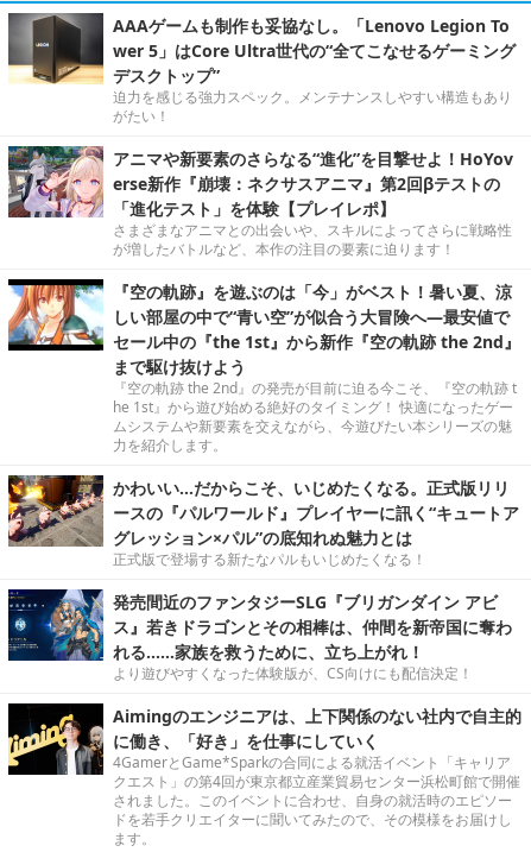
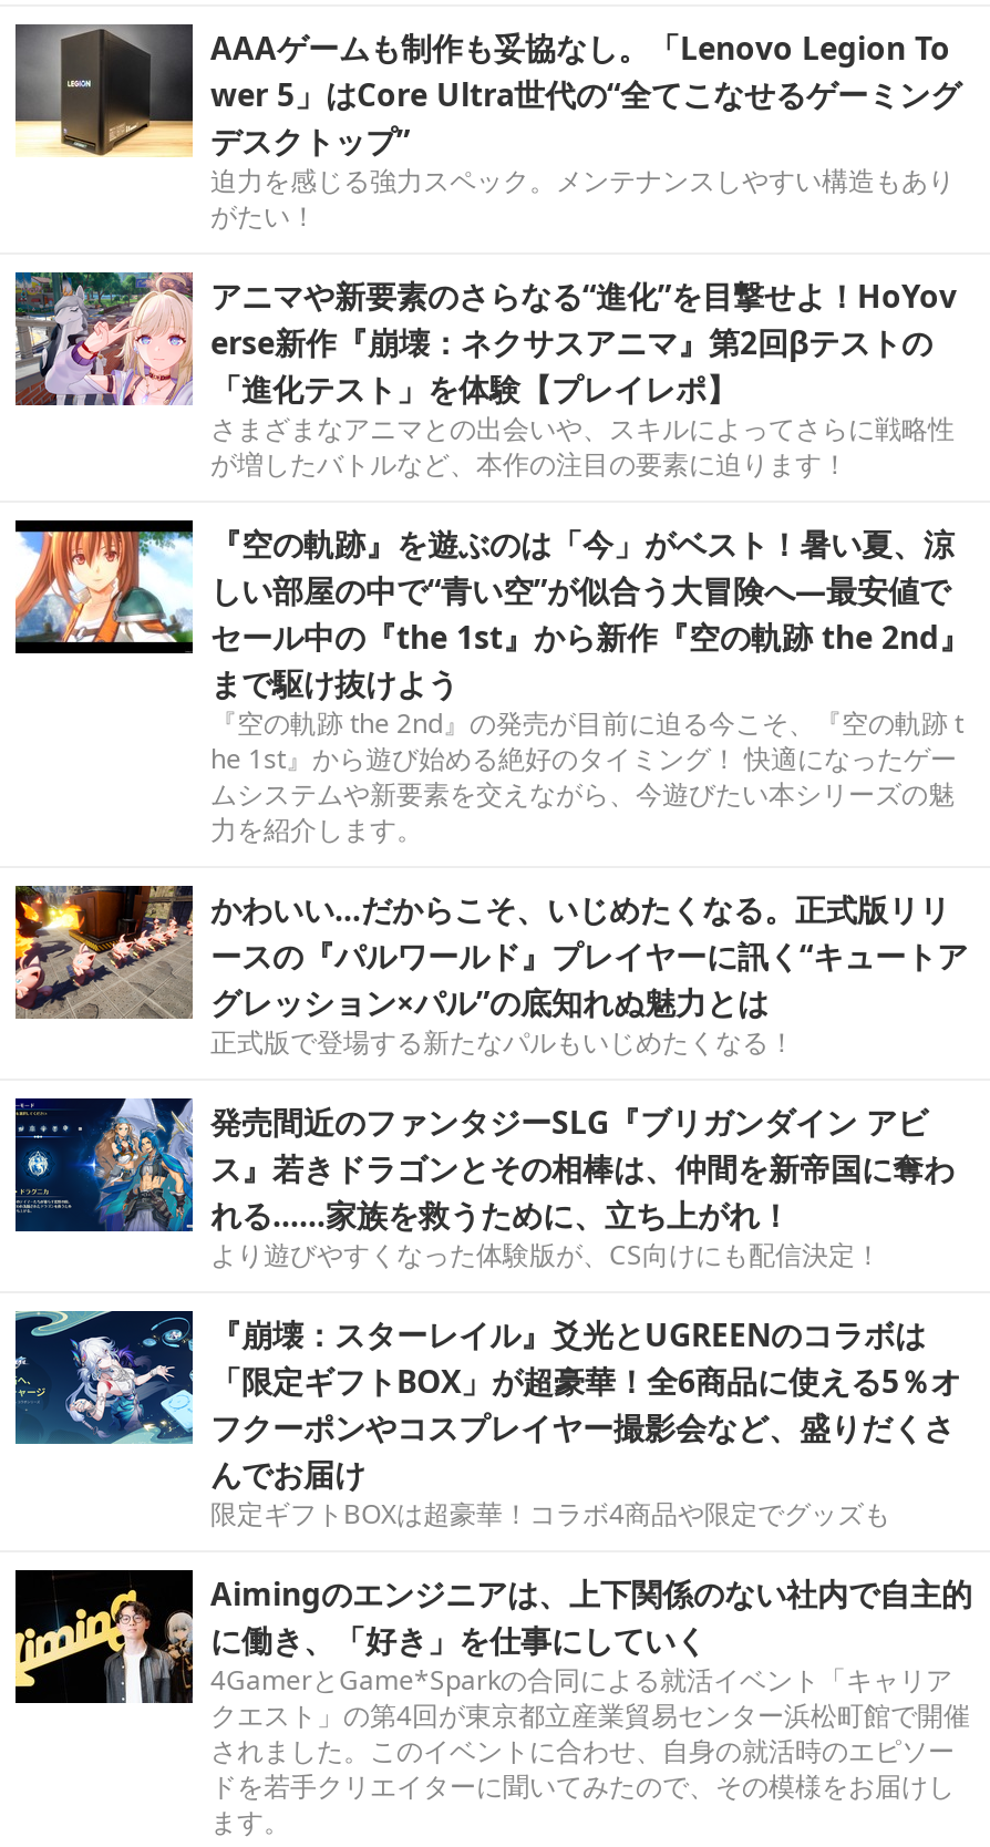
+ [image]
+ 『崩壊：スターレイル』爻光とUGREENのコラボは
+ 「限定ギフトBOX」が超豪華！全6商品に使える5％オ
+ フクーポンやコスプレイヤー撮影会など、盛りだくさ
+ んでお届け
+ 限定ギフトBOXは超豪華！コラボ4商品や限定でグッズも
